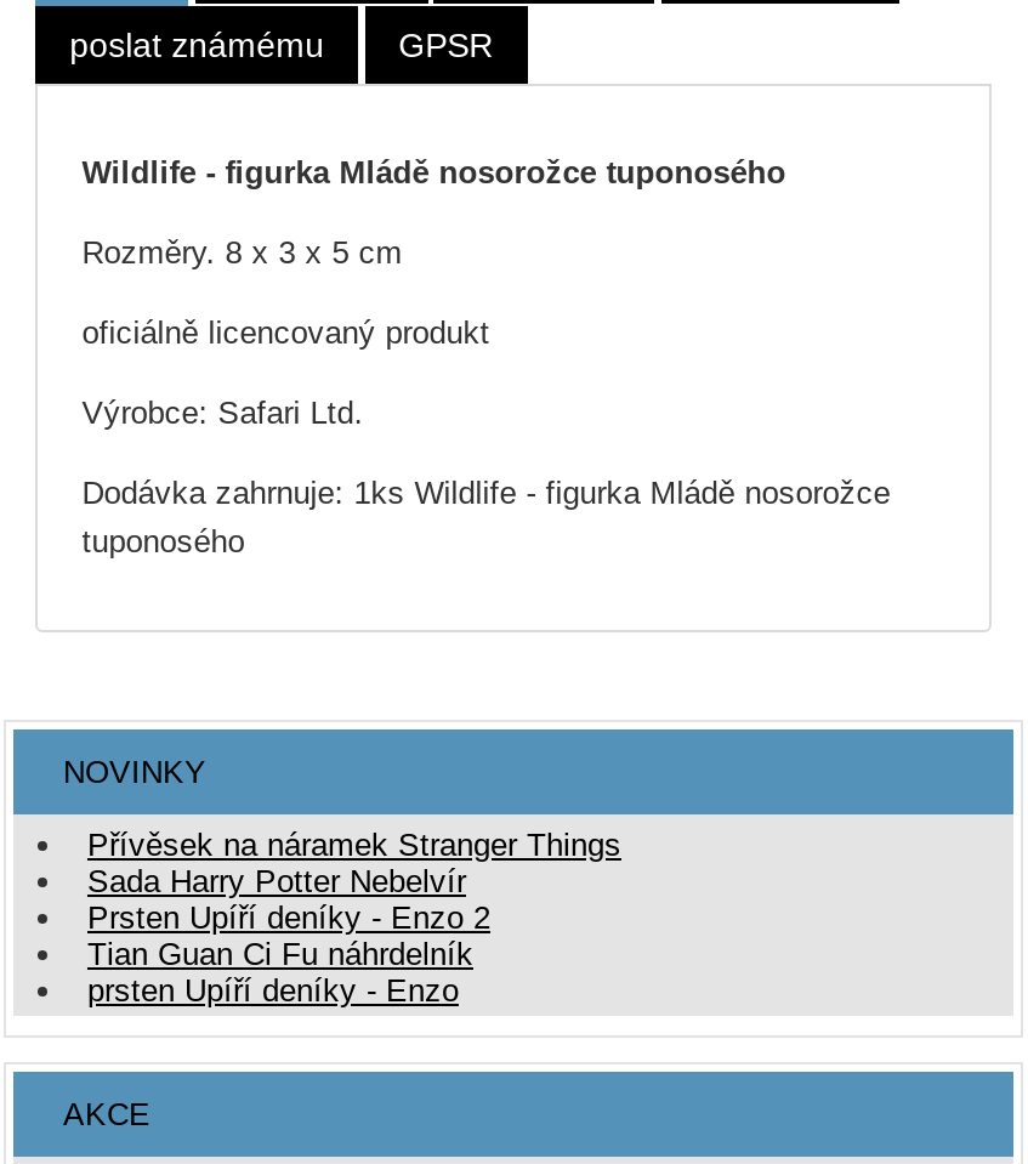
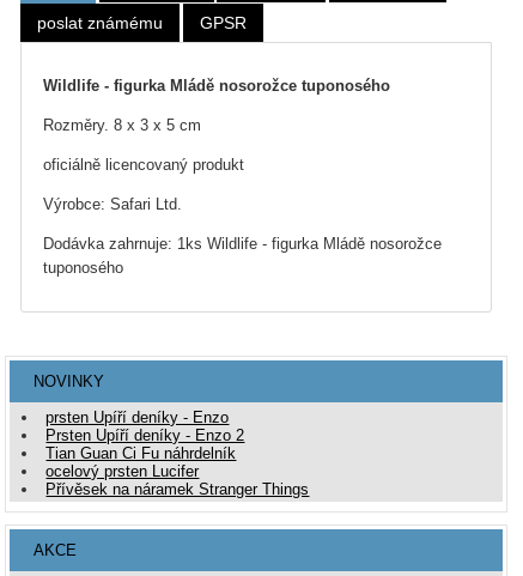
moved down: Přívěsek na náramek Stranger Things

- Sada Harry Potter Nebelvír

moved up: prsten Upíří deníky - Enzo

+ ocelový prsten Lucifer
